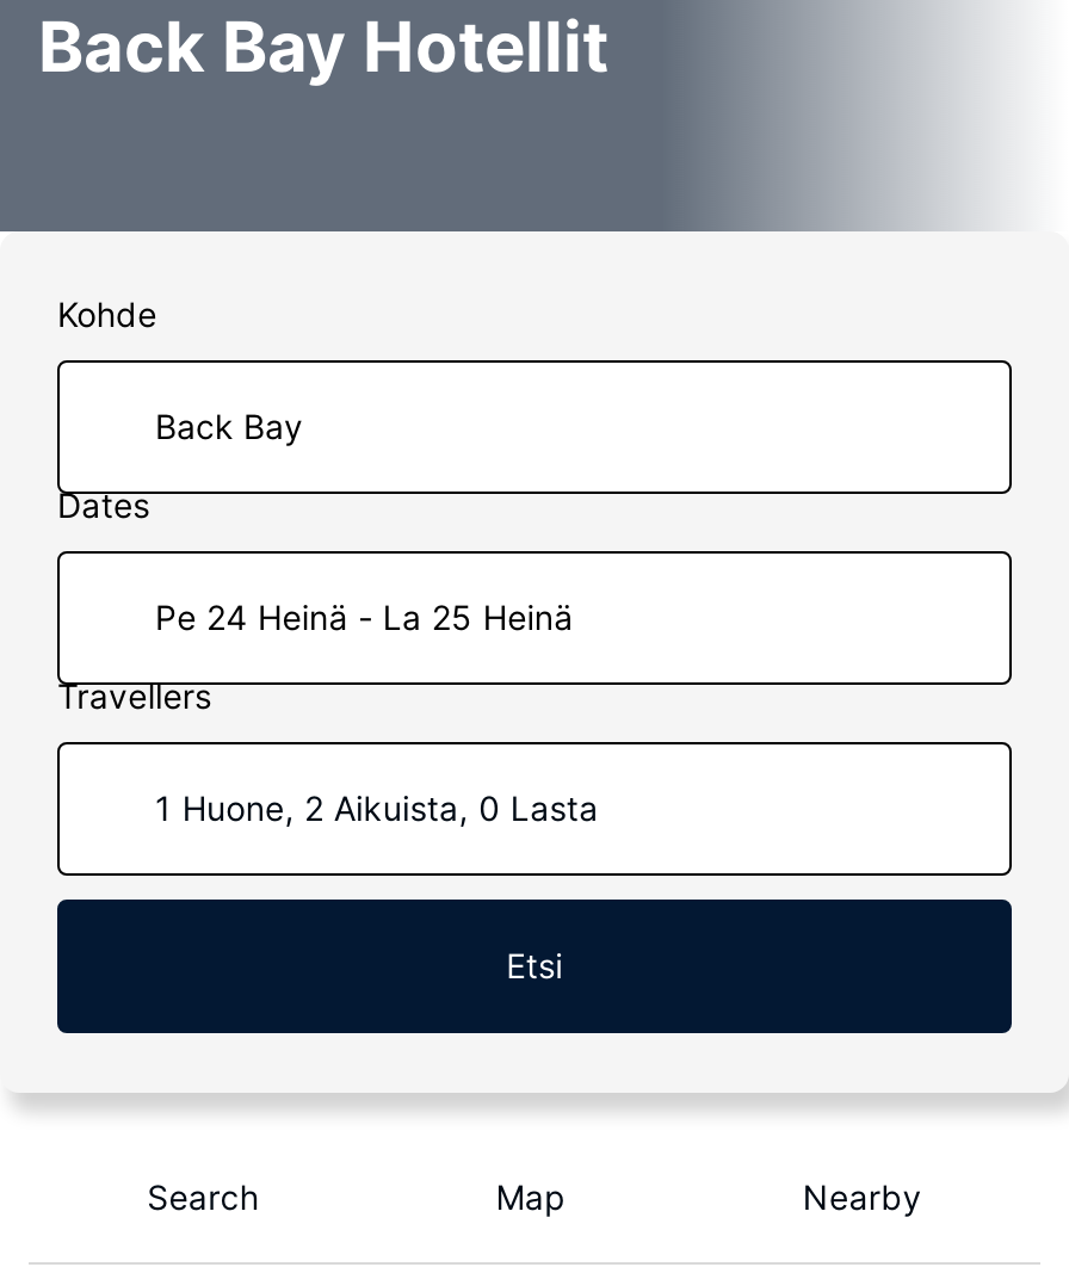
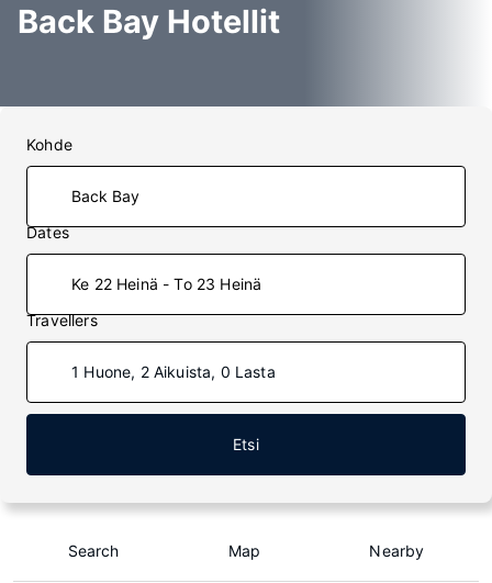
- Pe 24 Heinä - La 25 Heinä
+ Ke 22 Heinä - To 23 Heinä
